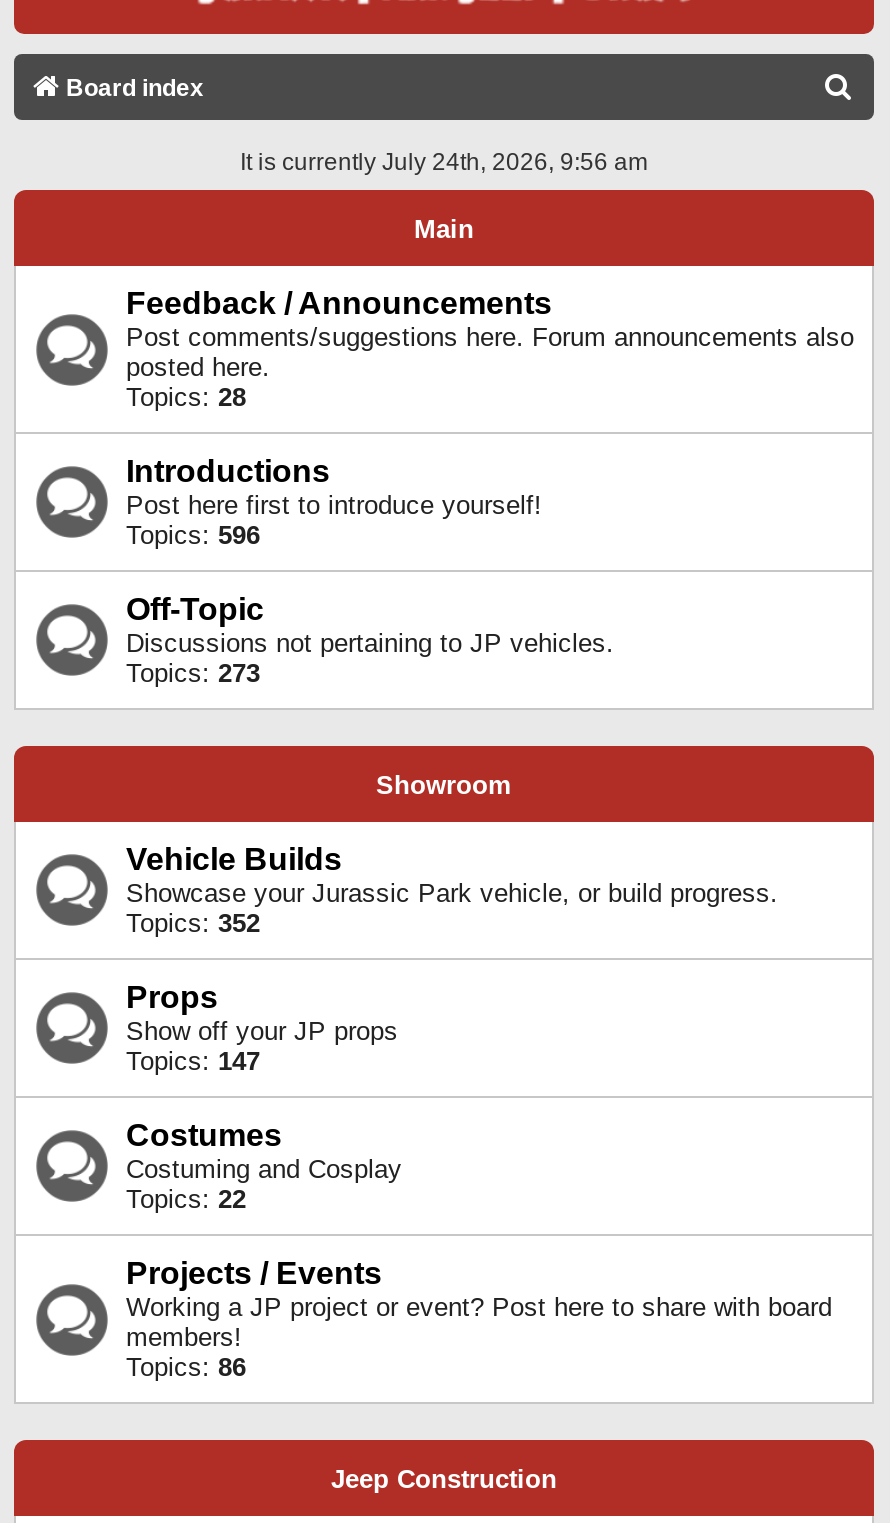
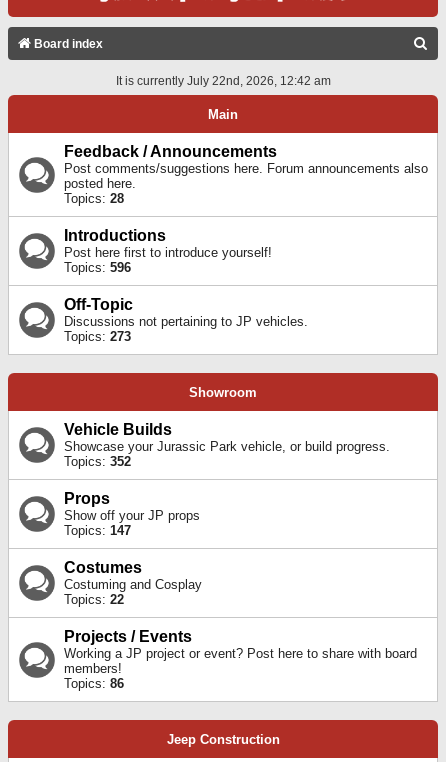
- It is currently July 24th, 2026, 9:56 am
+ It is currently July 22nd, 2026, 12:42 am
